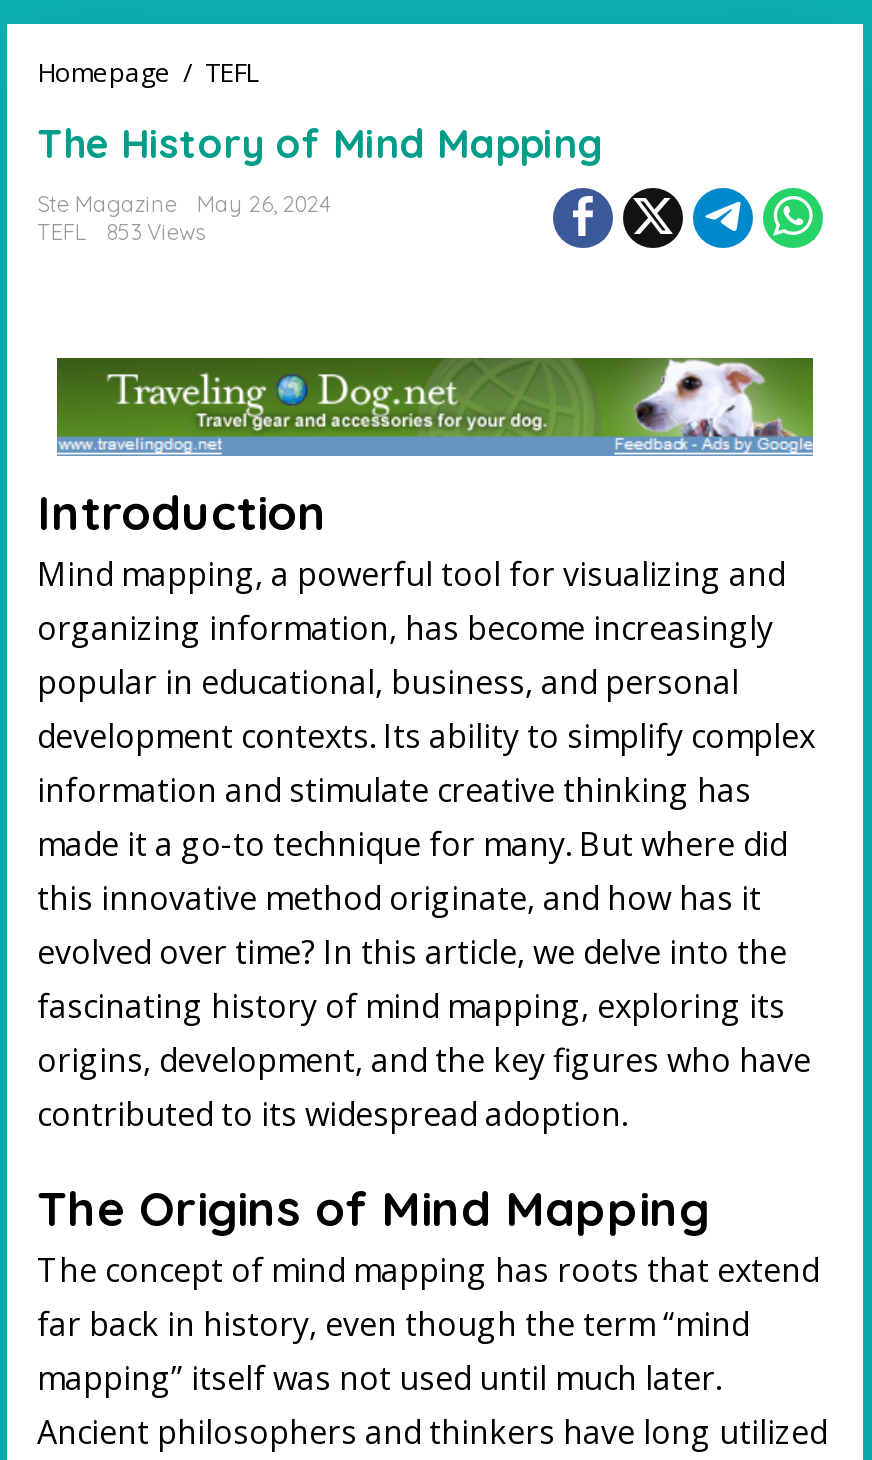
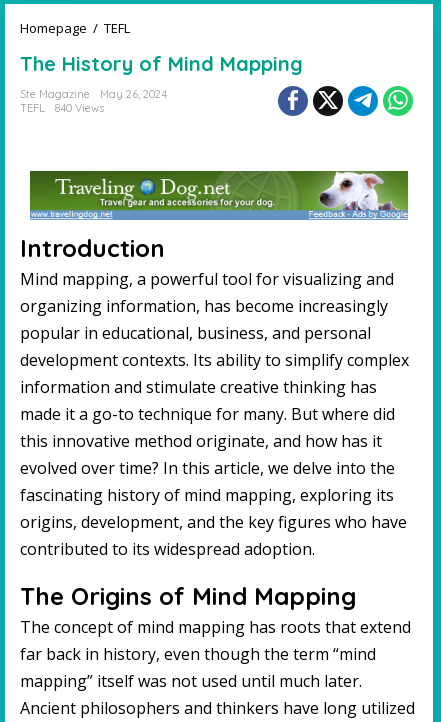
- TEFL 853 Views
+ TEFL 840 Views
